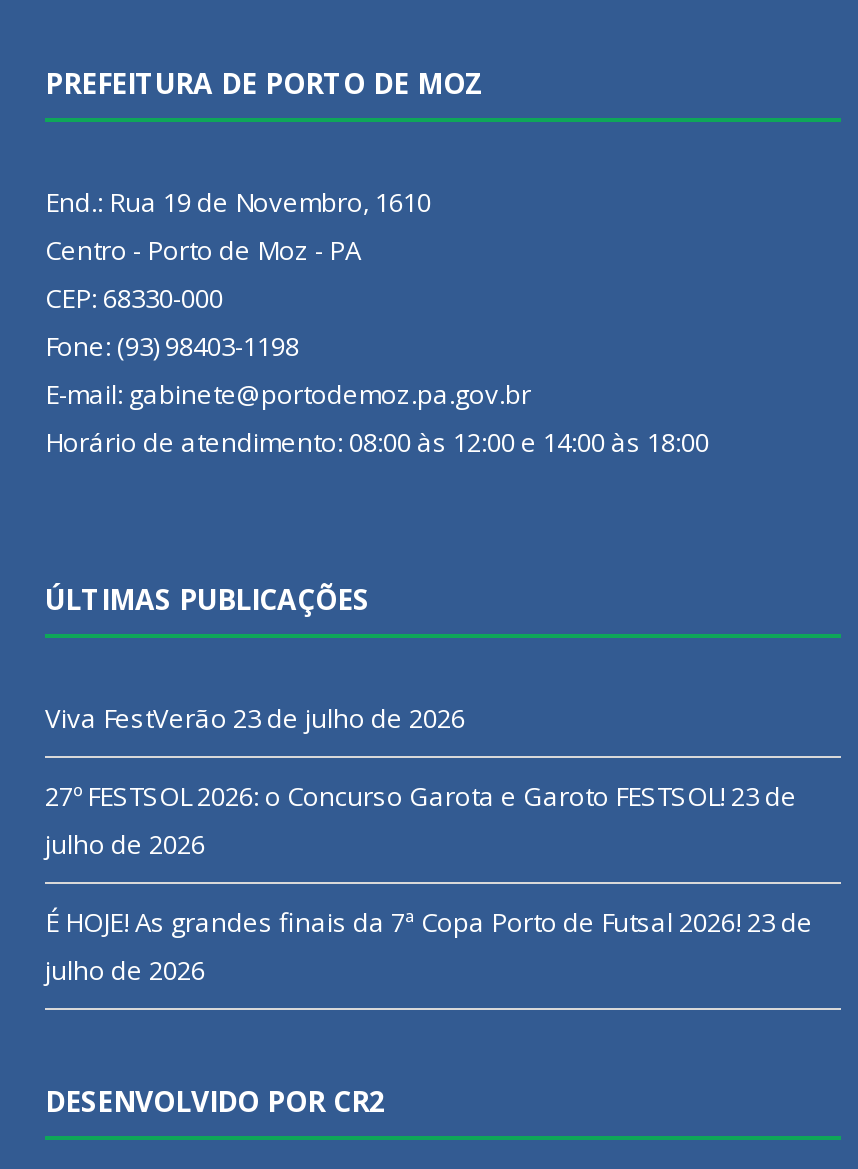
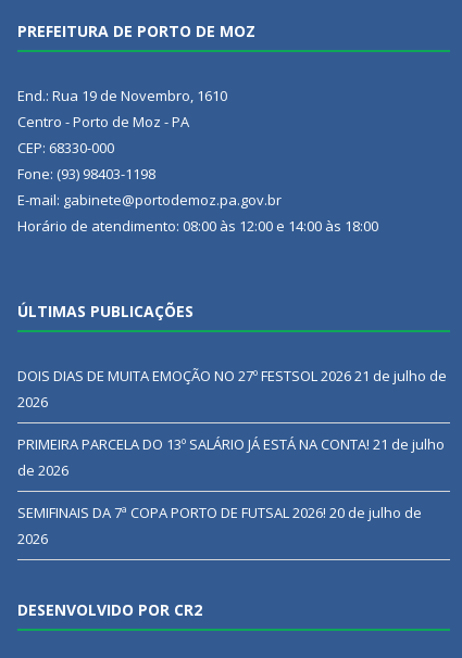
- Viva FestVerão 23 de julho de 2026
+ DOIS DIAS DE MUITA EMOÇÃO NO 27º FESTSOL 2026 21 de julho de
+ 2026

- 27º FESTSOL 2026: o Concurso Garota e Garoto FESTSOL! 23 de
- julho de 2026
+ PRIMEIRA PARCELA DO 13º SALÁRIO JÁ ESTÁ NA CONTA! 21 de julho
+ de 2026

- É HOJE! As grandes finais da 7ª Copa Porto de Futsal 2026! 23 de
- julho de 2026
+ SEMIFINAIS DA 7ª COPA PORTO DE FUTSAL 2026! 20 de julho de
+ 2026
